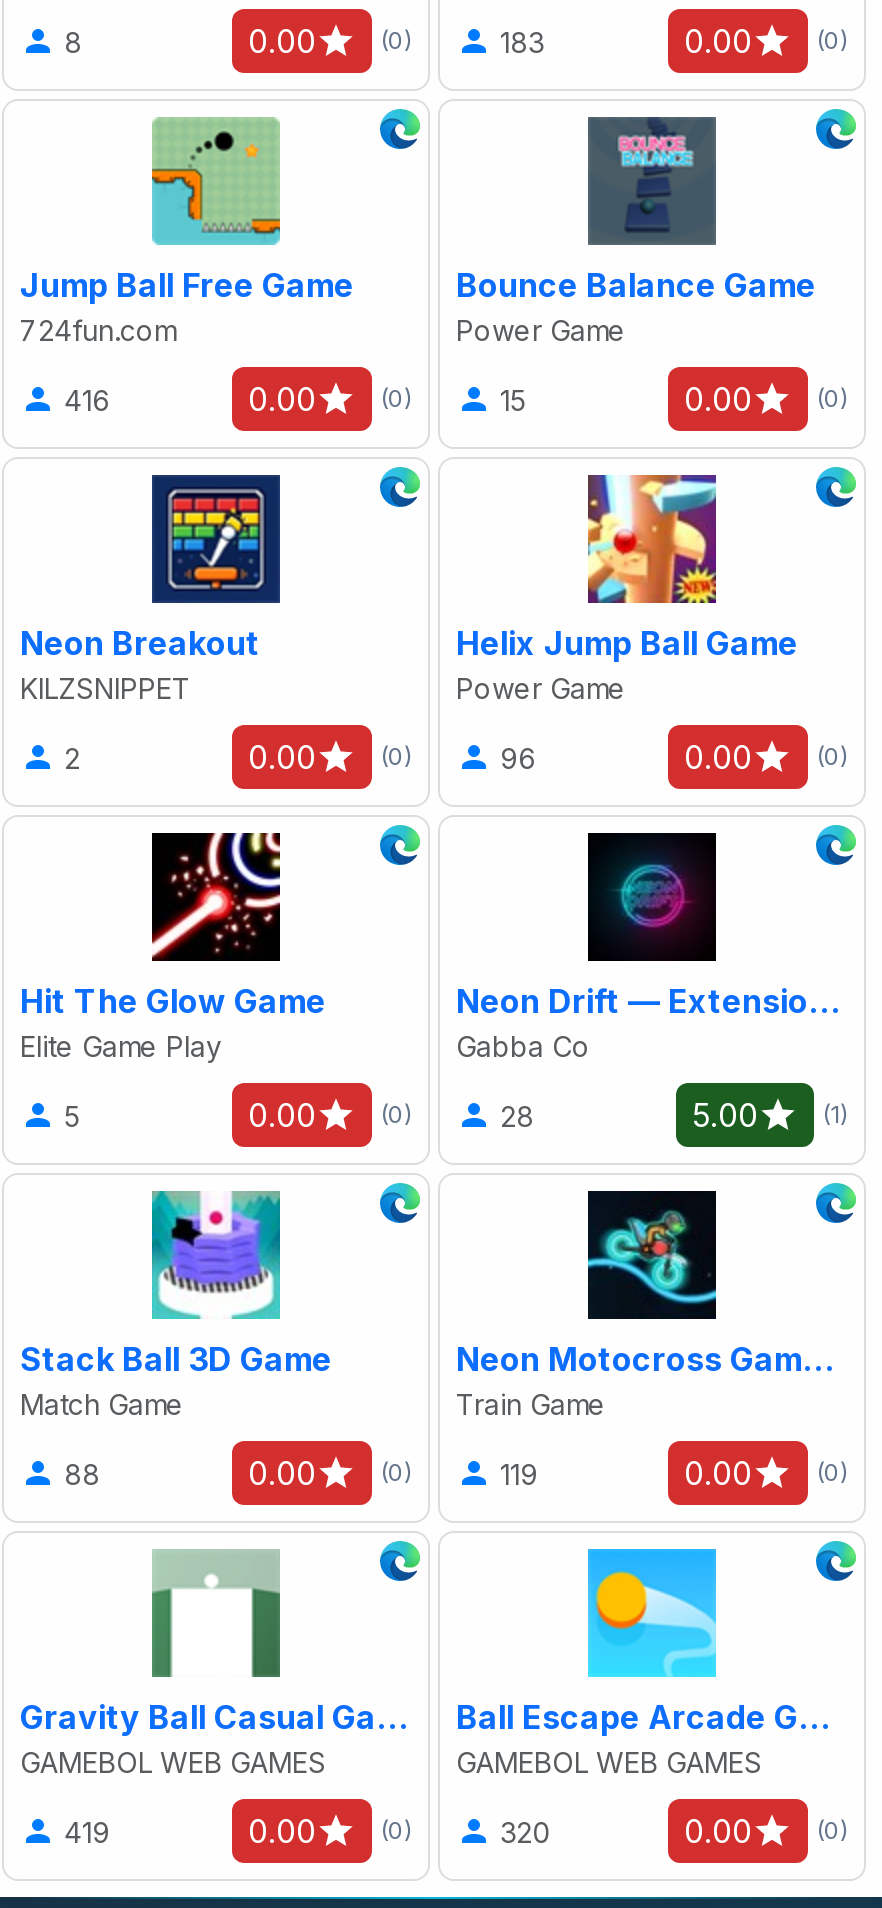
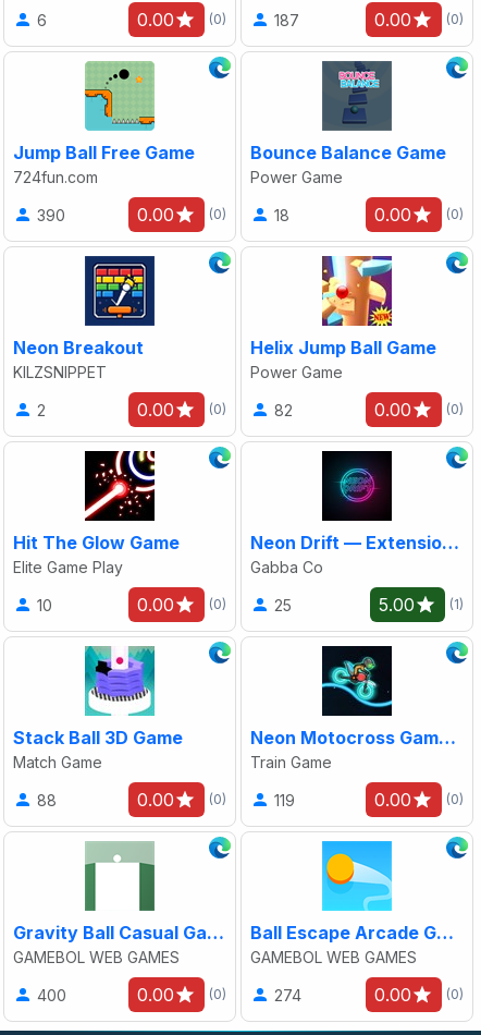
- 8
+ 6

- 183
+ 187

- 416
+ 390

- 15
+ 18

- 96
+ 82

- 5
+ 10

- 28
+ 25

- 419
+ 400

- 320
+ 274
